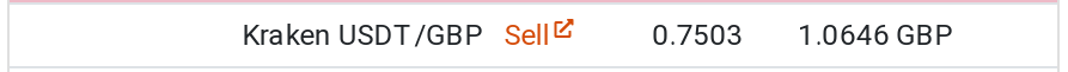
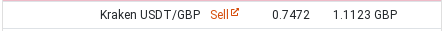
- 0.7503
+ 0.7472

- 1.0646 GBP
+ 1.1123 GBP
